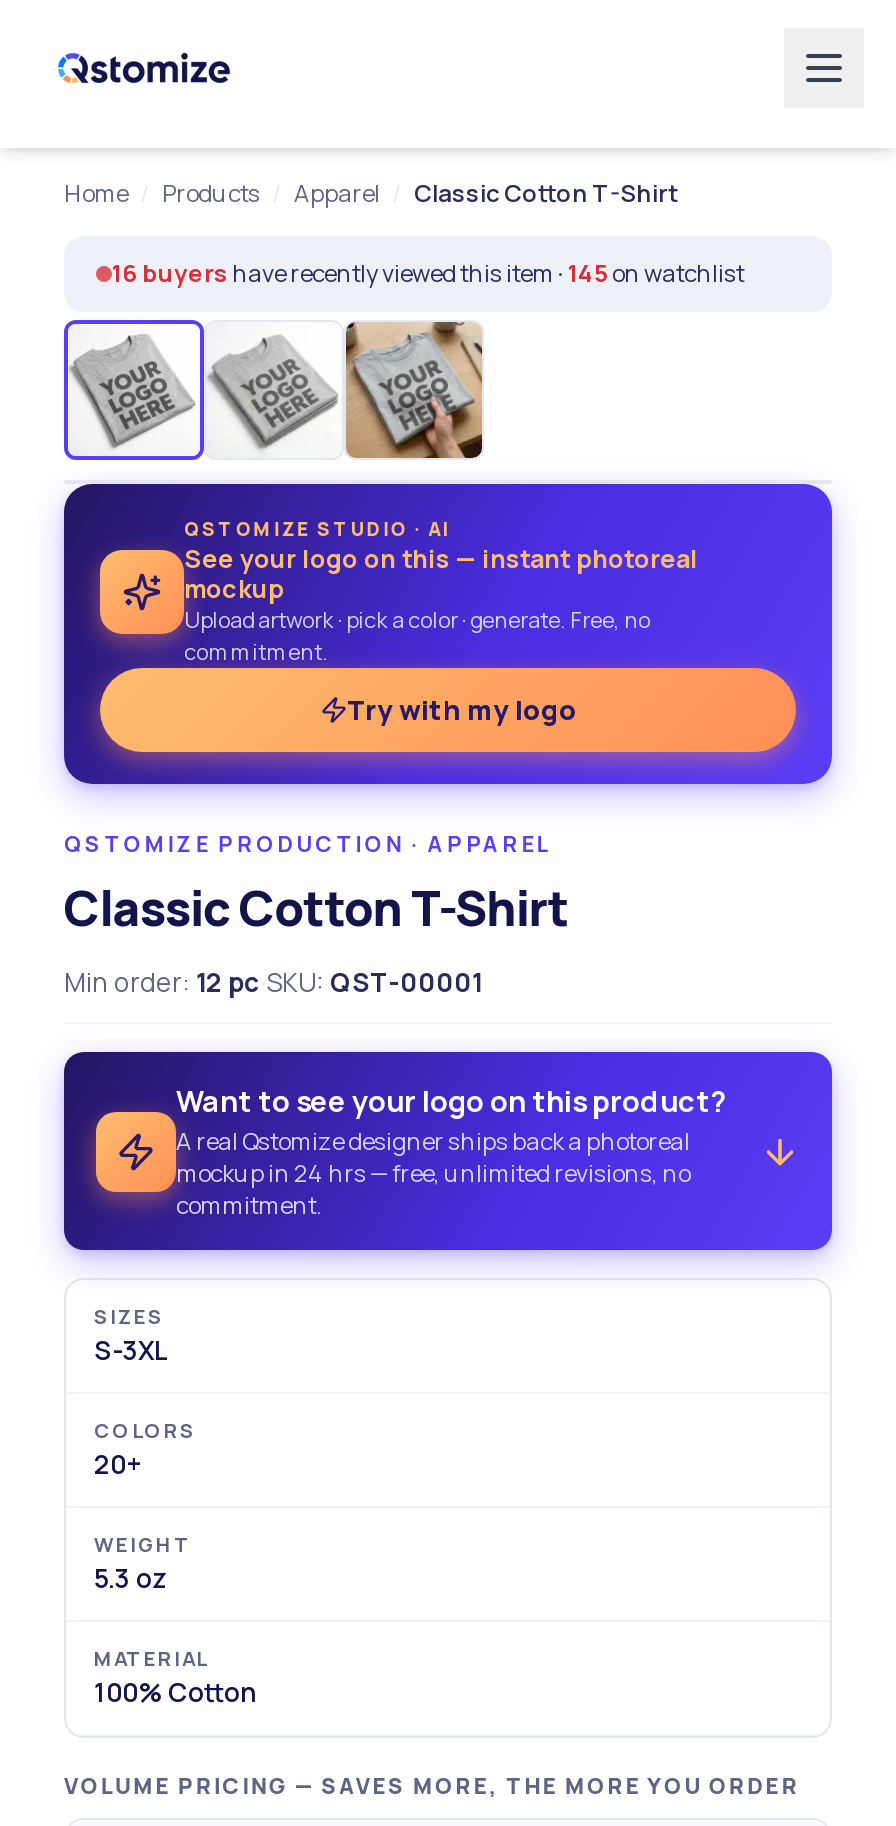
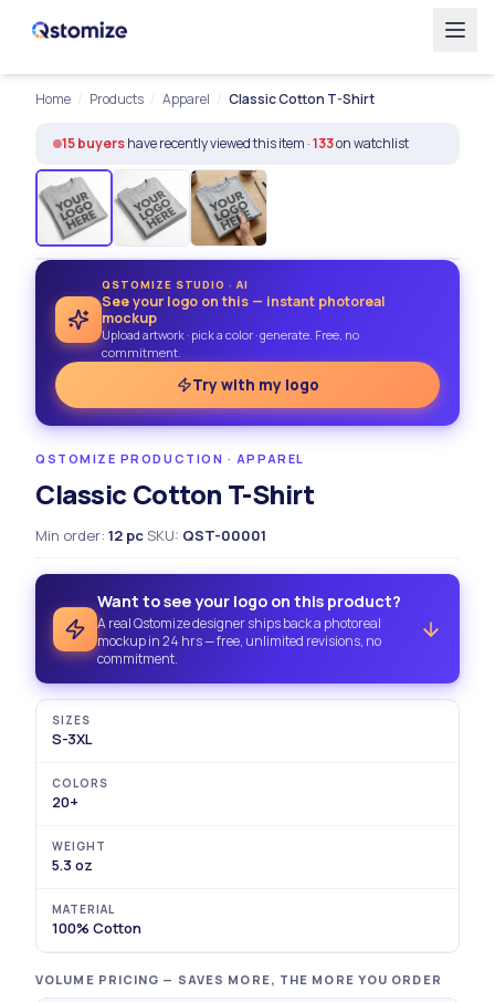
- 16 buyers have recently viewed this item · 145 on watchlist
+ 15 buyers have recently viewed this item · 133 on watchlist
